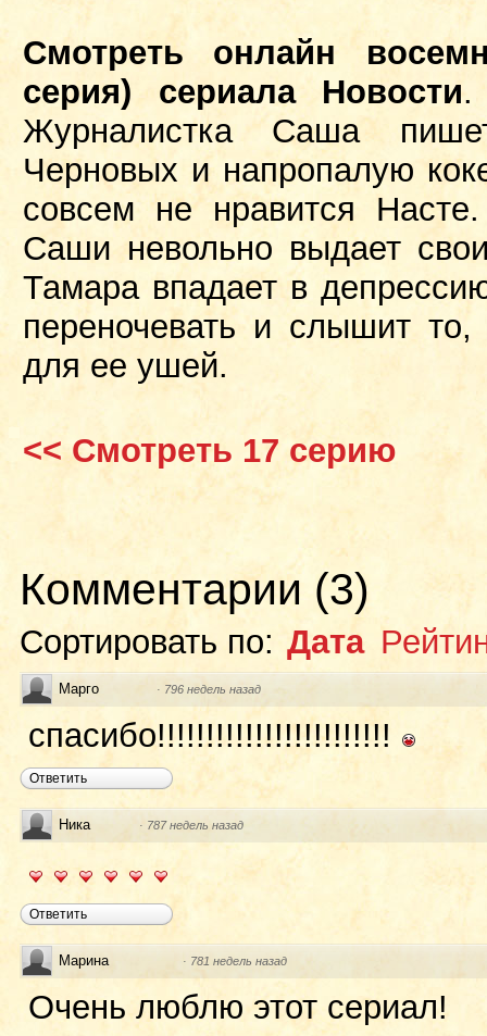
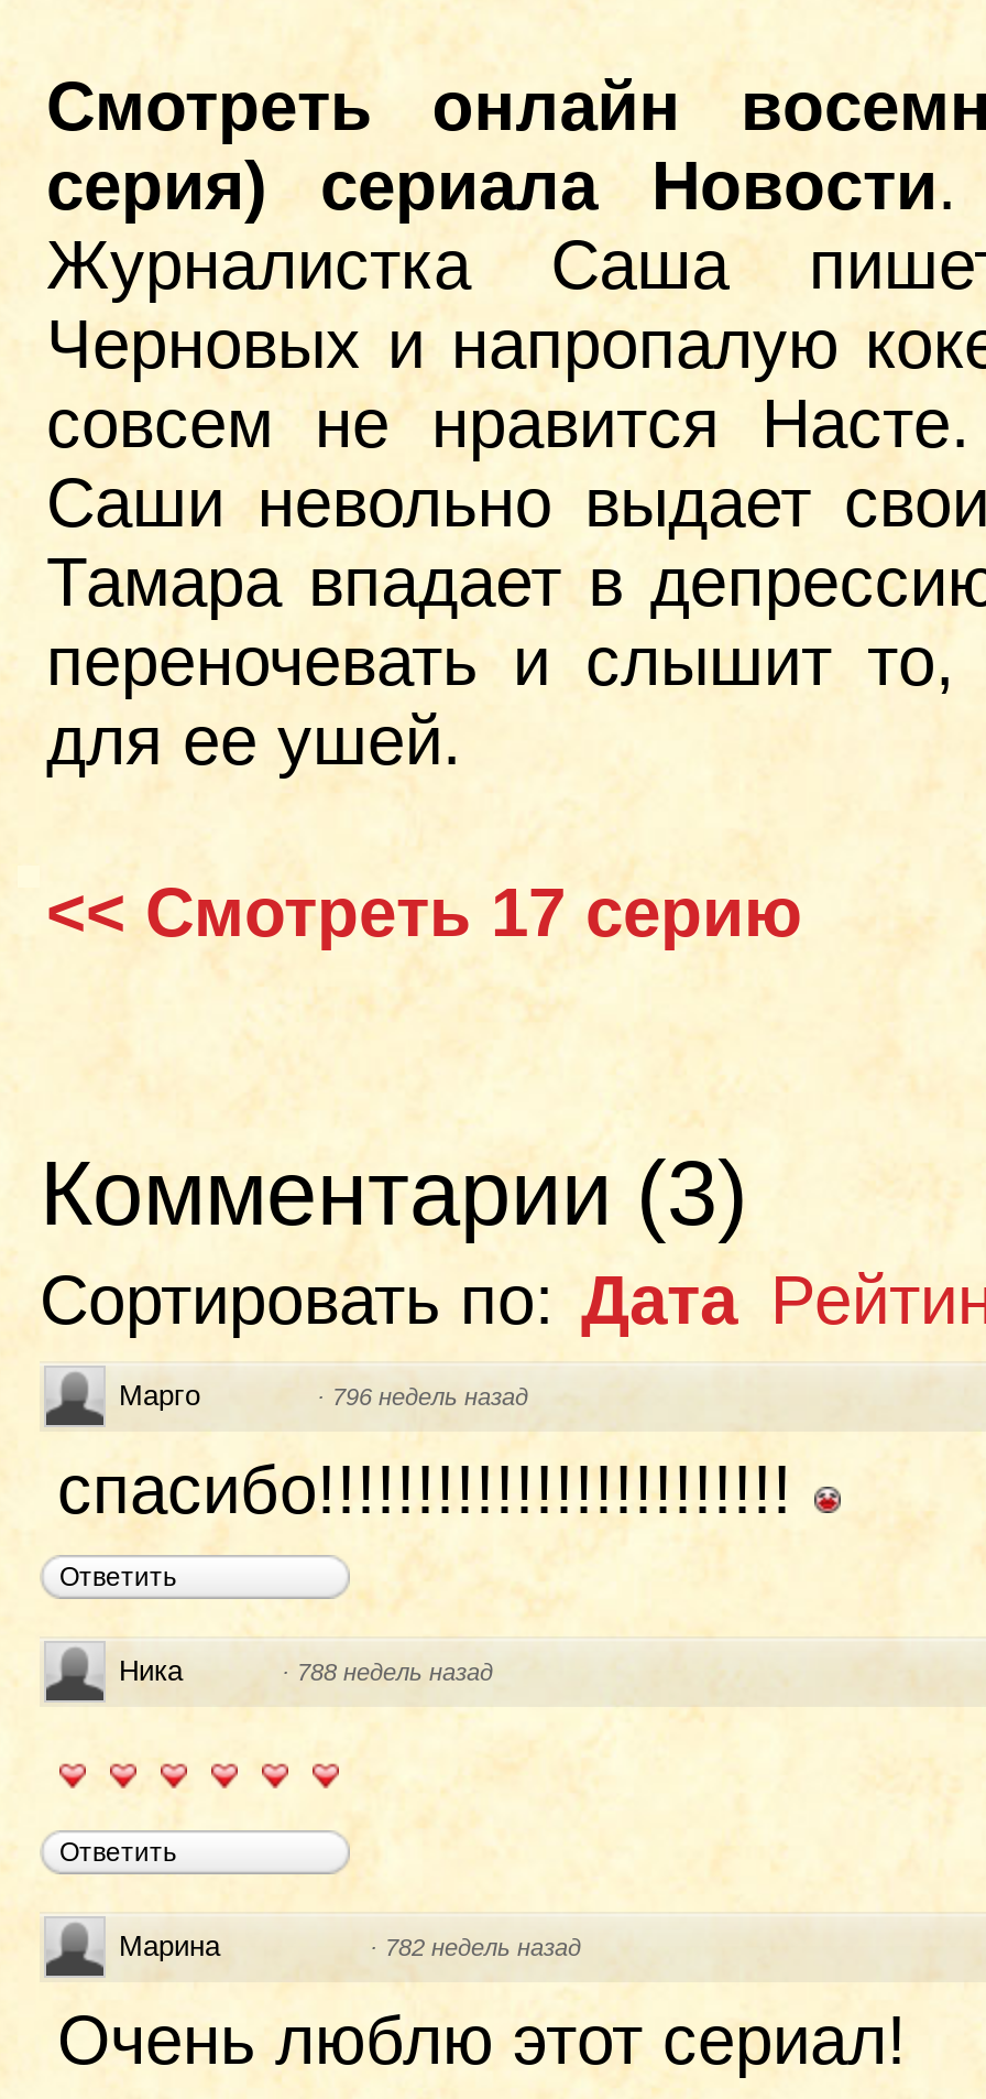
- · 787 недель назад
+ · 788 недель назад

- · 781 недель назад
+ · 782 недель назад
